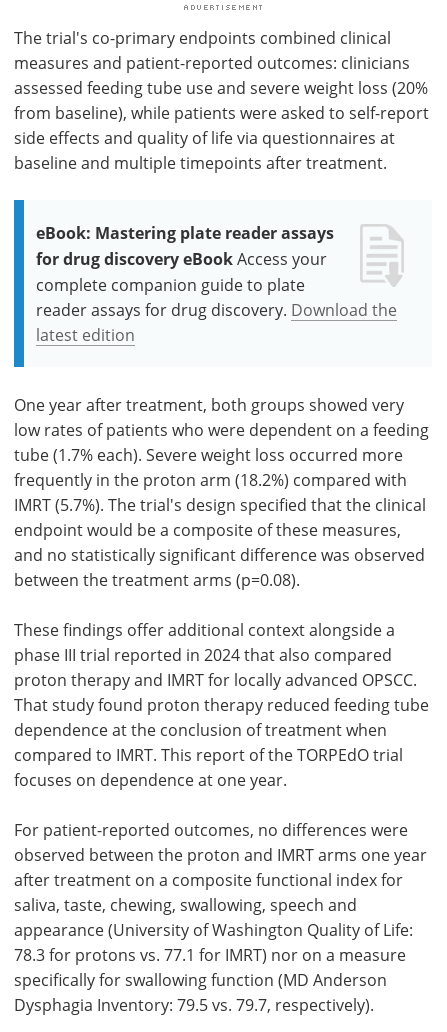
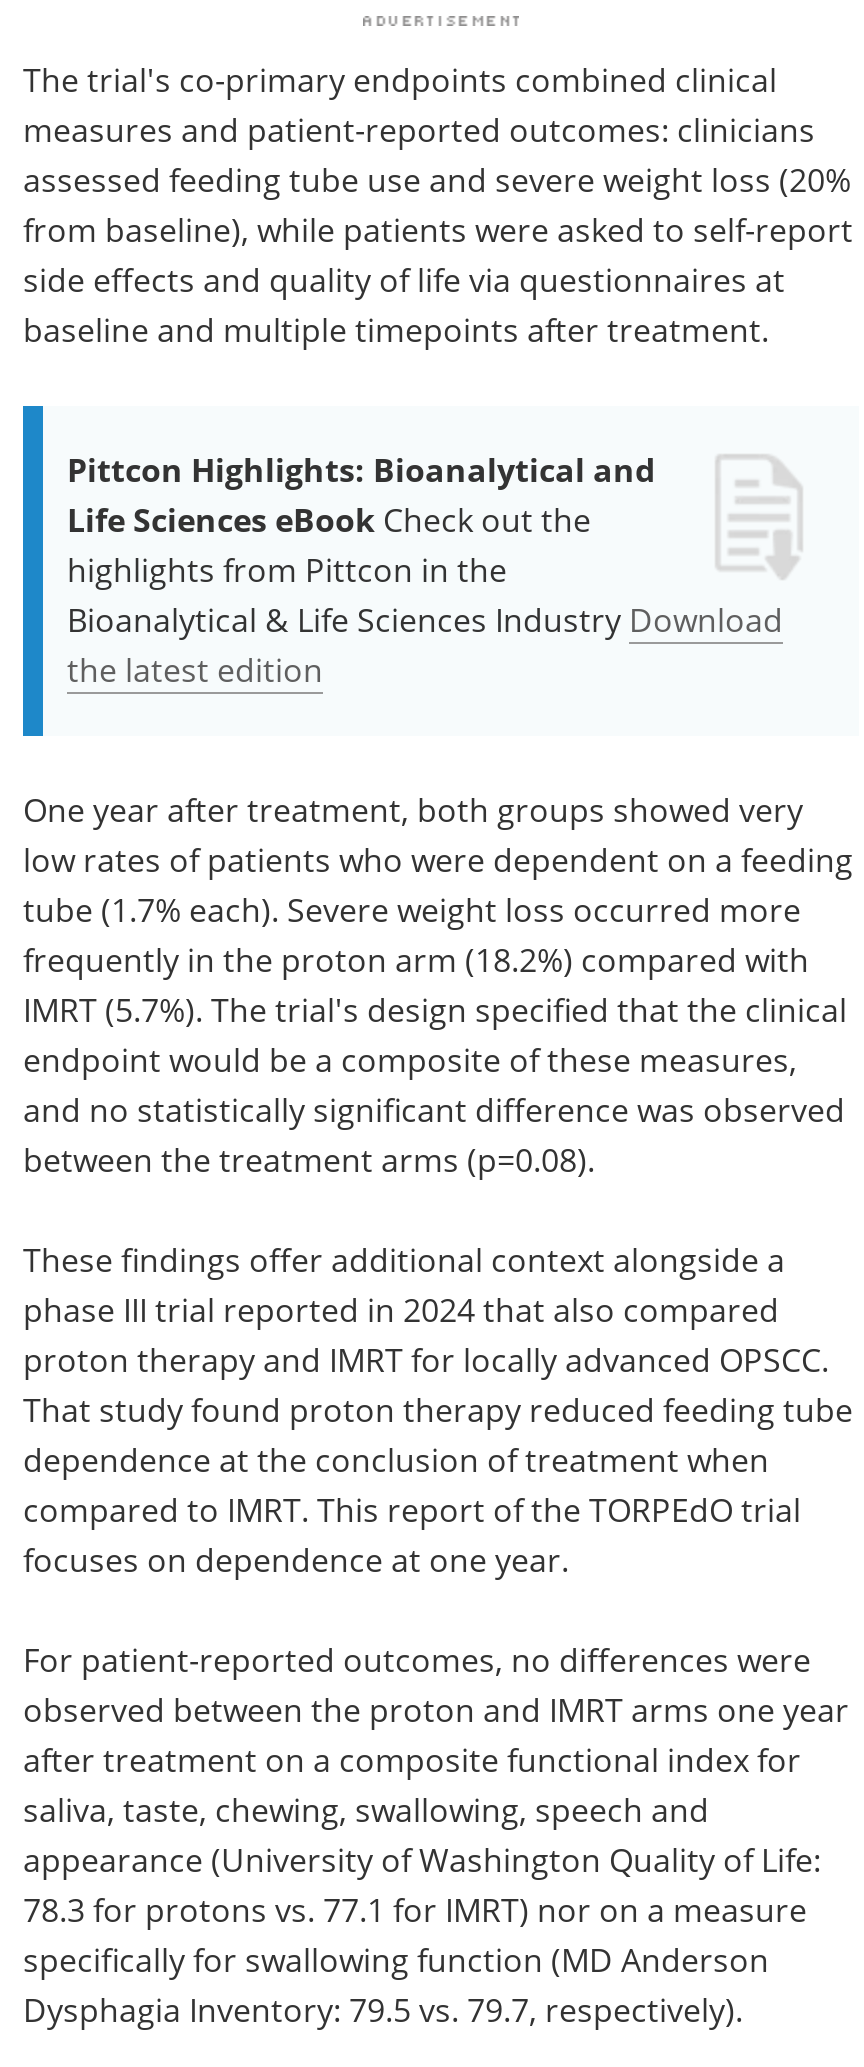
- eBook: Mastering plate reader assays
- for drug discovery eBook Access your
- complete companion guide to plate
- reader assays for drug discovery. Download the
- latest edition
+ Pittcon Highlights: Bioanalytical and
+ Life Sciences eBook Check out the
+ highlights from Pittcon in the
+ Bioanalytical & Life Sciences Industry Download
+ the latest edition
